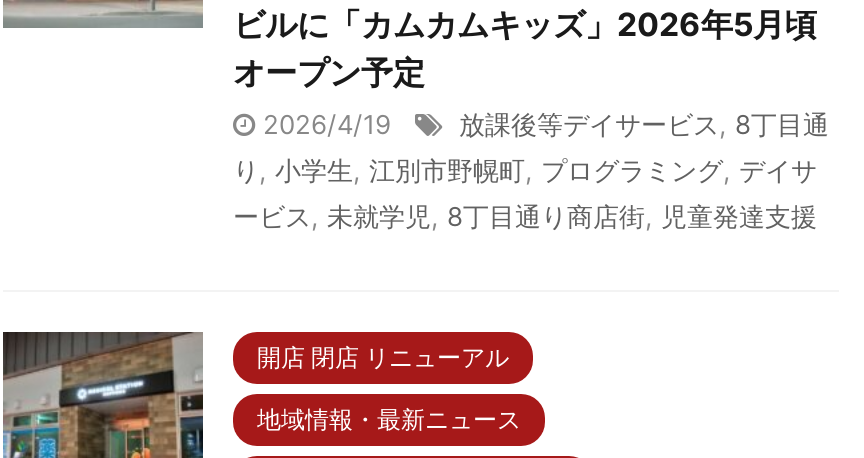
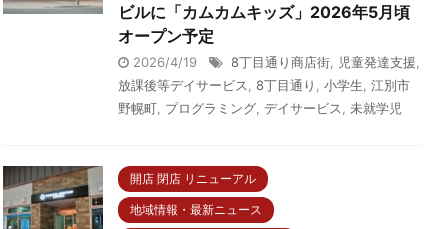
- 放課後等デイサービス, 8丁目通
- り,小学生,江別市野幌町,プログラミング,デイサ
- ービス,未就学児, 8丁目通り商店街,児童発達支援
+ 8丁目通り商店街,児童発達支援,
+ 放課後等デイサービス, 8丁目通り,小学生,江別市
+ 野幌町,プログラミング,デイサービス,未就学児
